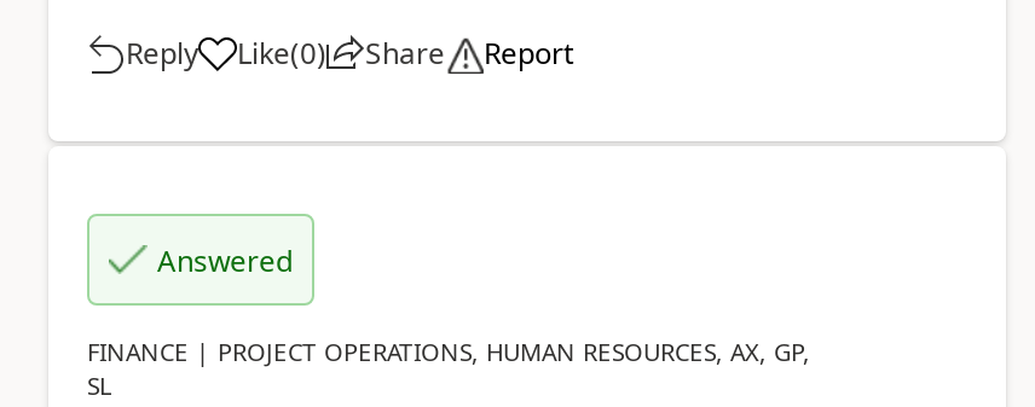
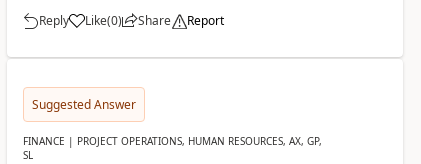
- Answered
+ Suggested Answer
